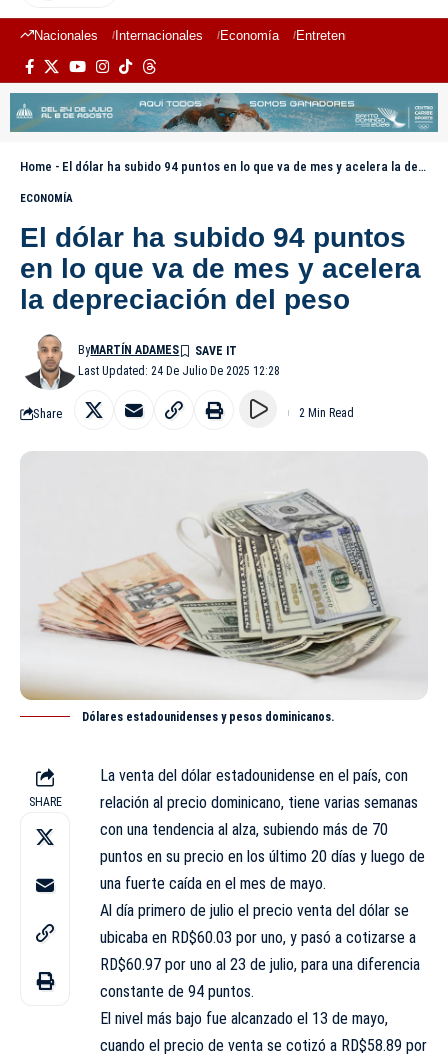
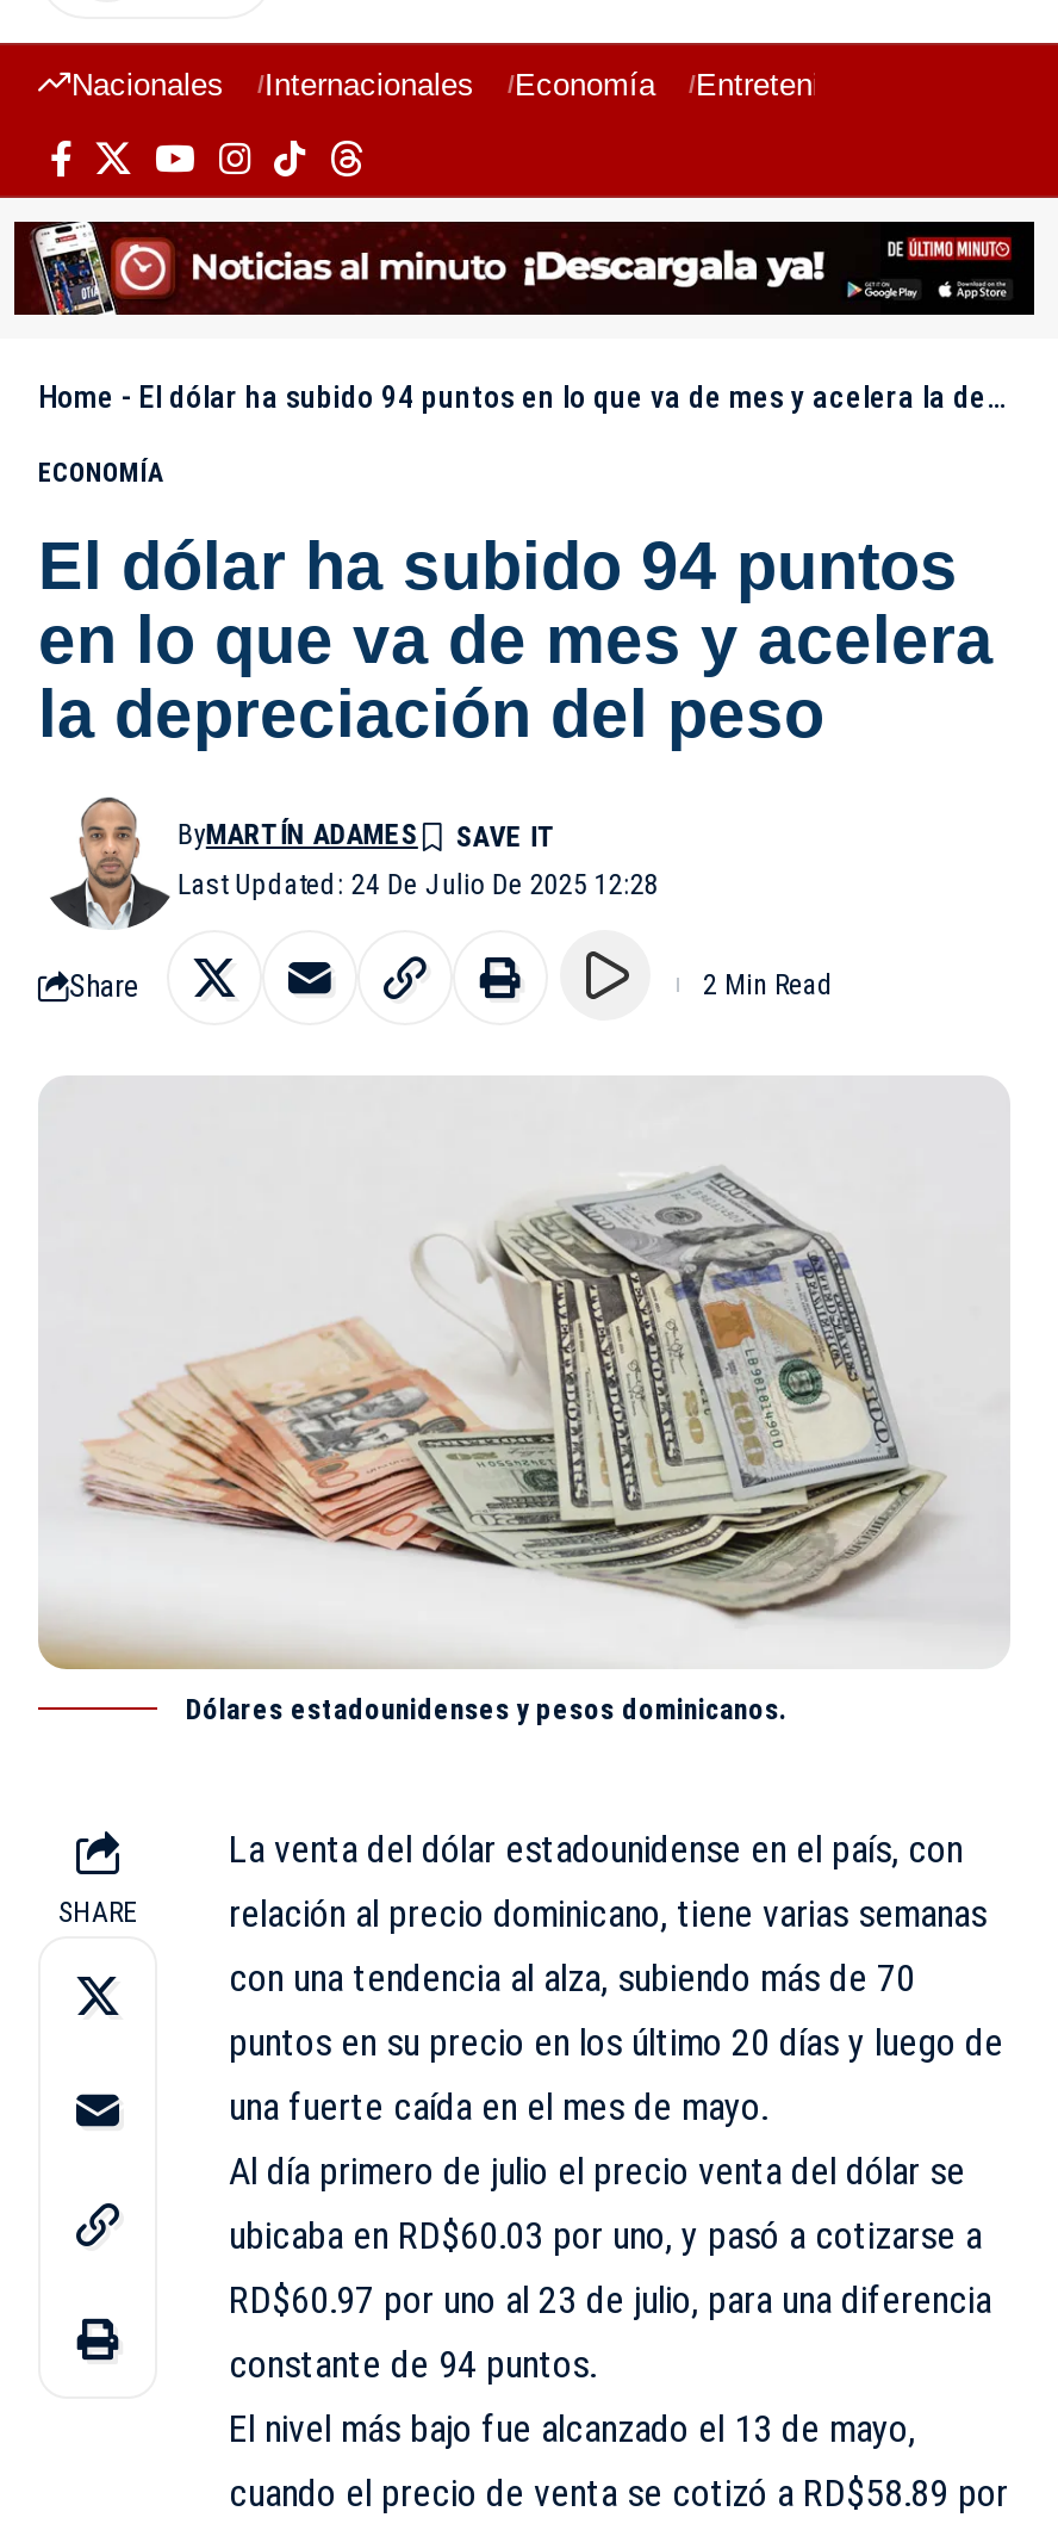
- [image]
+ [image]
